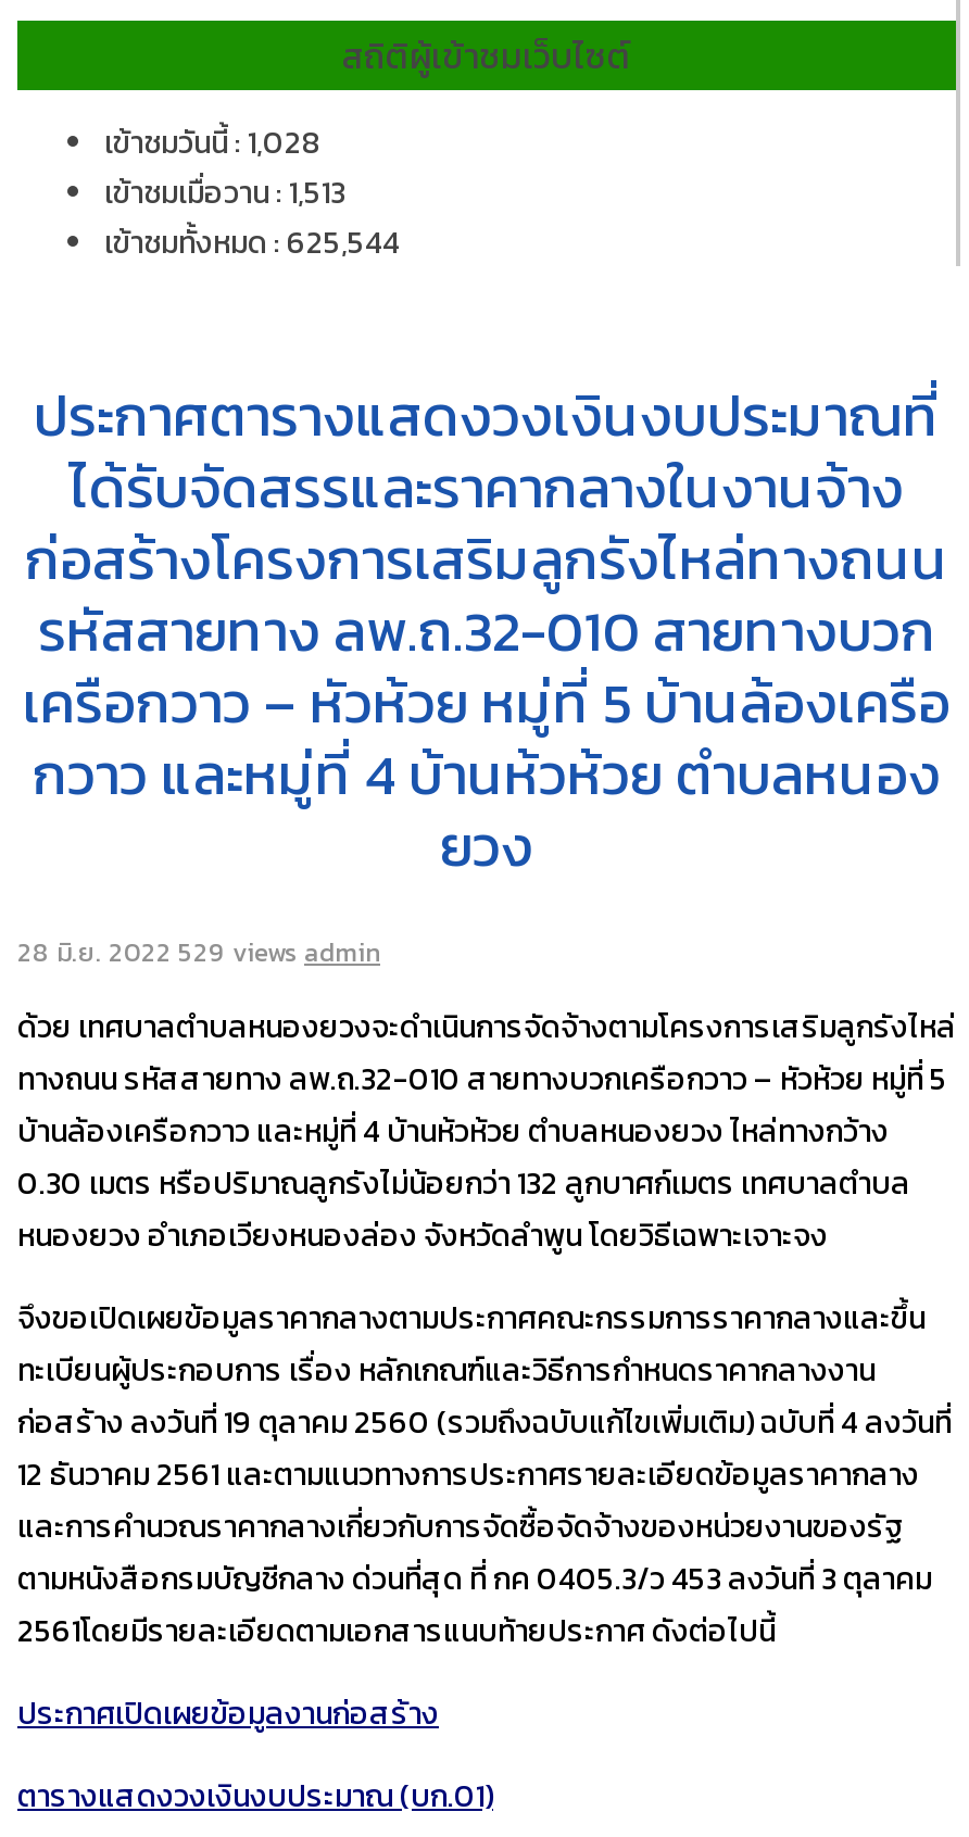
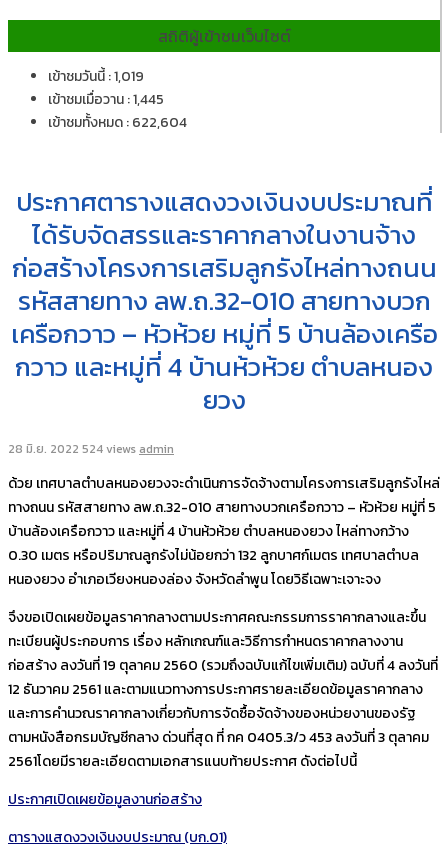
- เข้าชมวันนี้ : 1,028
+ เข้าชมวันนี้ : 1,019

- เข้าชมเมื่อวาน : 1,513
+ เข้าชมเมื่อวาน : 1,445

- เข้าชมทั้งหมด : 625,544
+ เข้าชมทั้งหมด : 622,604

- 28 มิ.ย. 2022 529 views admin
+ 28 มิ.ย. 2022 524 views admin
